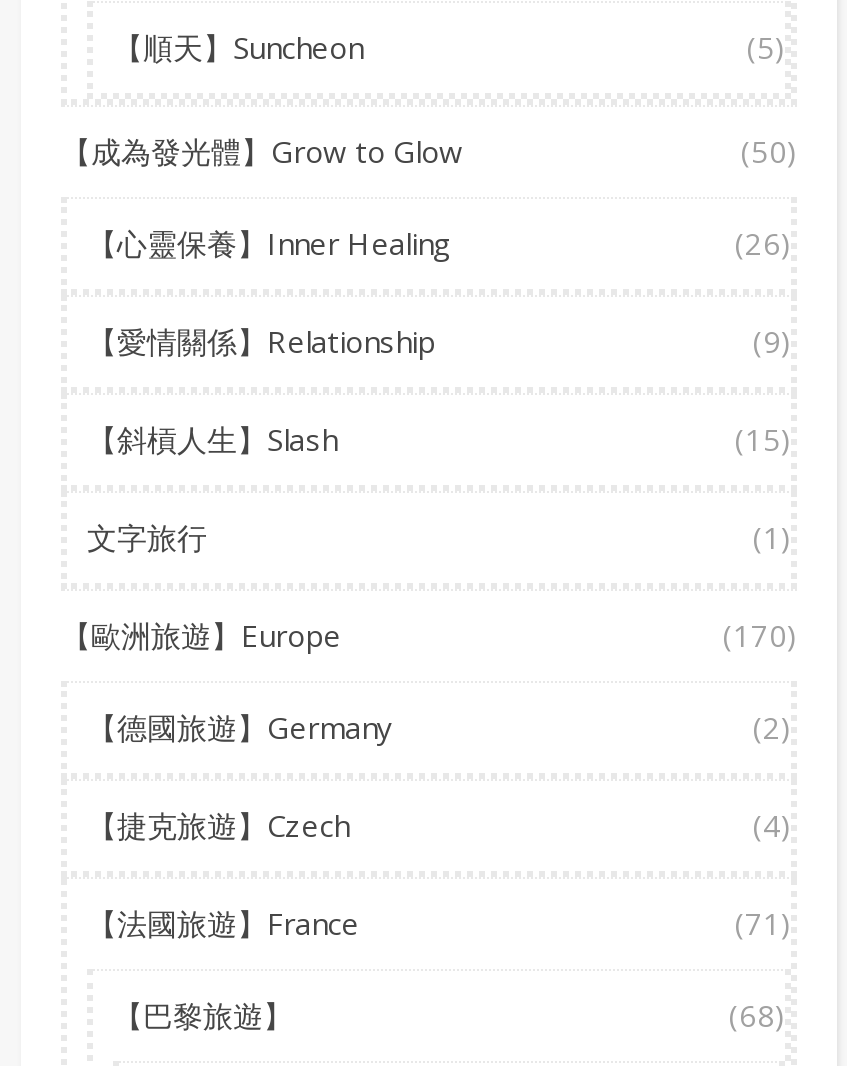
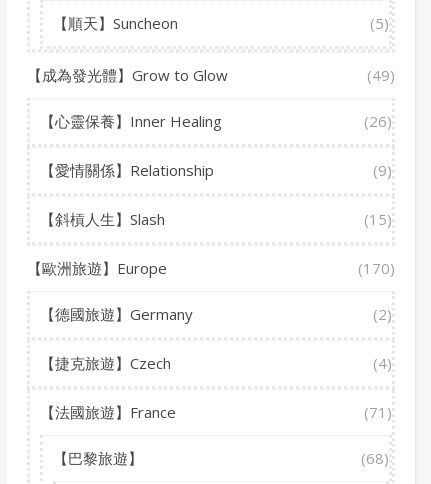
- (50)
+ (49)

- 文字旅行
- (1)
